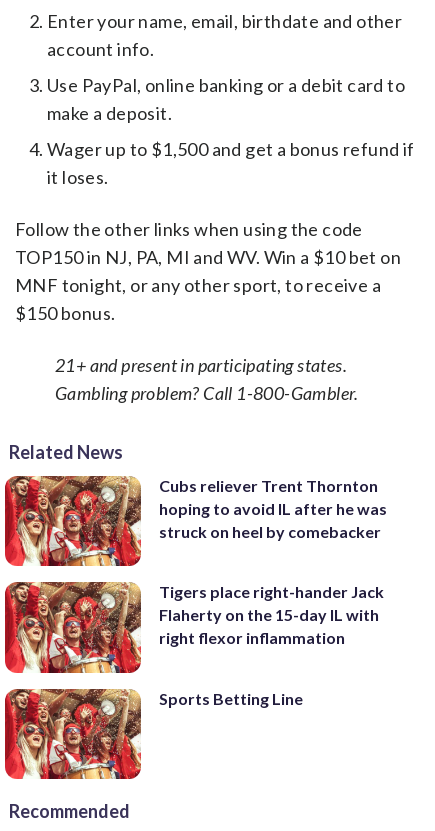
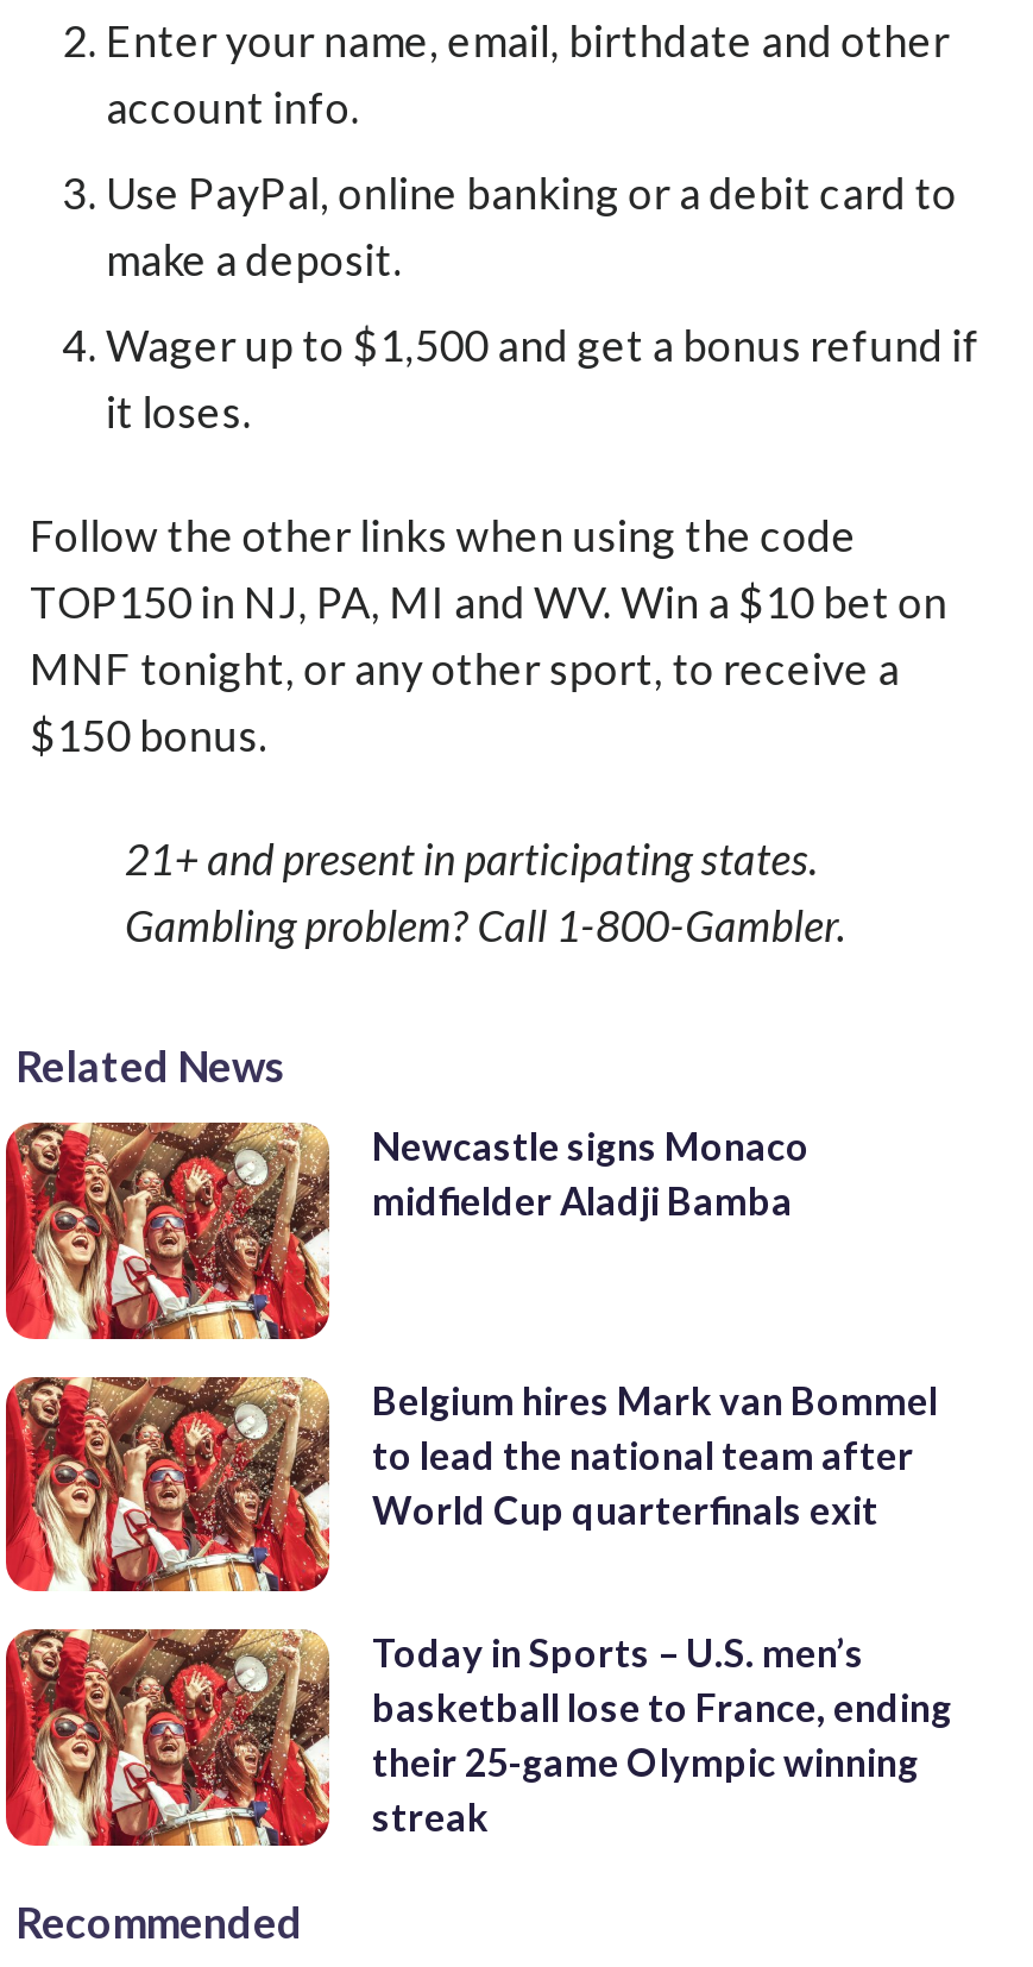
- Cubs reliever Trent Thornton
- hoping to avoid IL after he was
- struck on heel by comebacker
+ Newcastle signs Monaco
+ midfielder Aladji Bamba

- Tigers place right-hander Jack
- Flaherty on the 15-day IL with
- right flexor inflammation
+ Belgium hires Mark van Bommel
+ to lead the national team after
+ World Cup quarterfinals exit

- Sports Betting Line
+ Today in Sports – U.S. men’s
+ basketball lose to France, ending
+ their 25-game Olympic winning
+ streak
